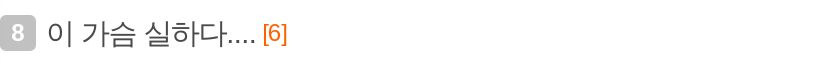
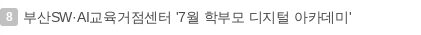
- 이 가슴 실하다.... [6]
+ 부산SW·AI교육거점센터 '7월 학부모 디지털 아카데미'
